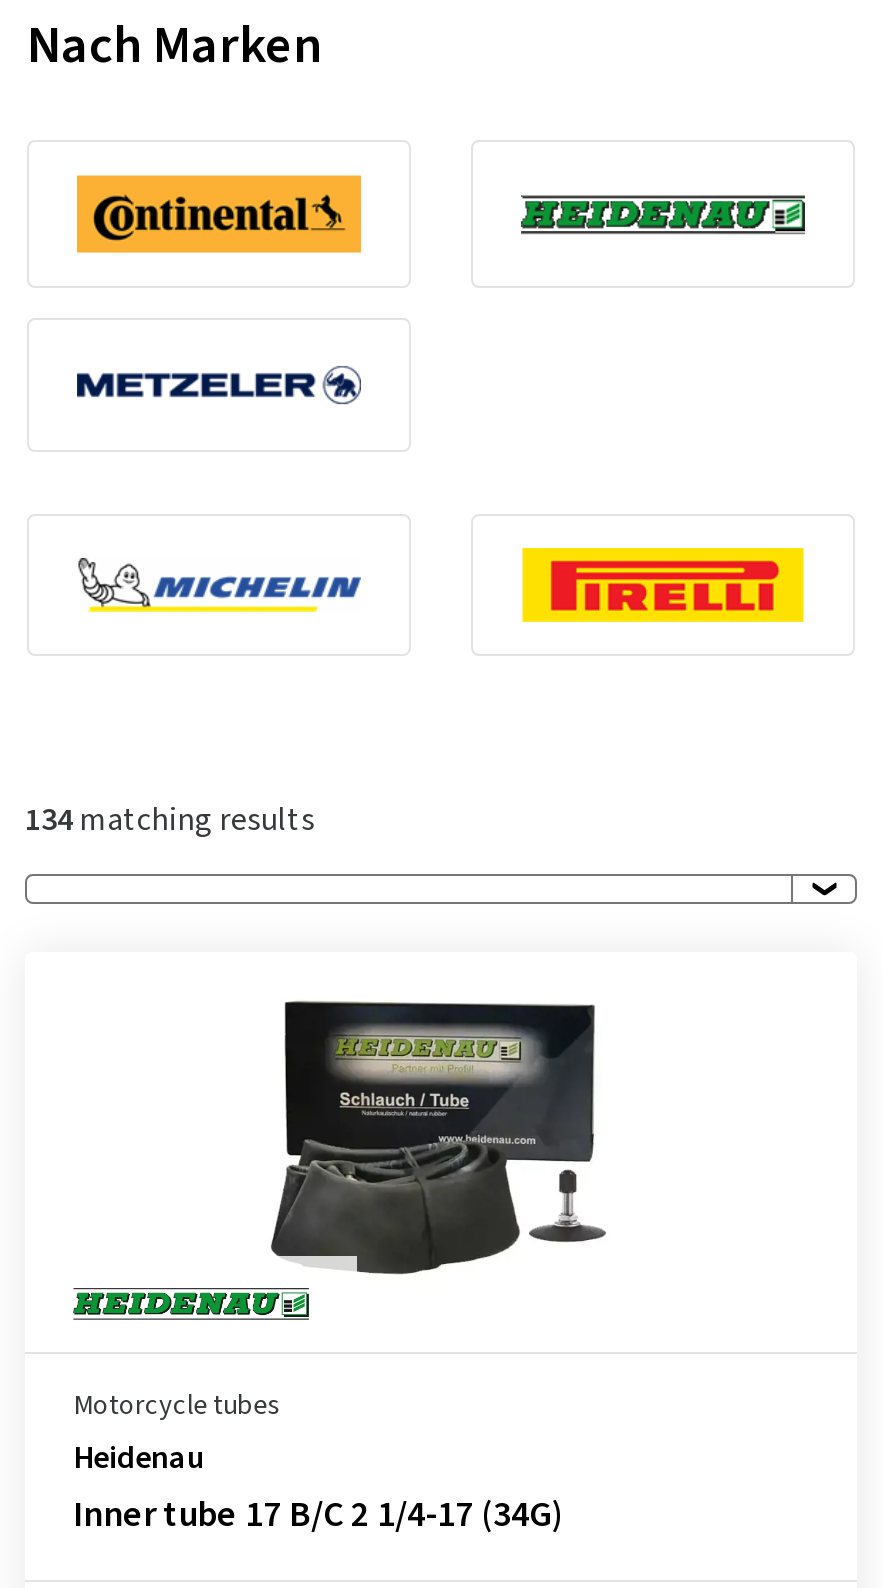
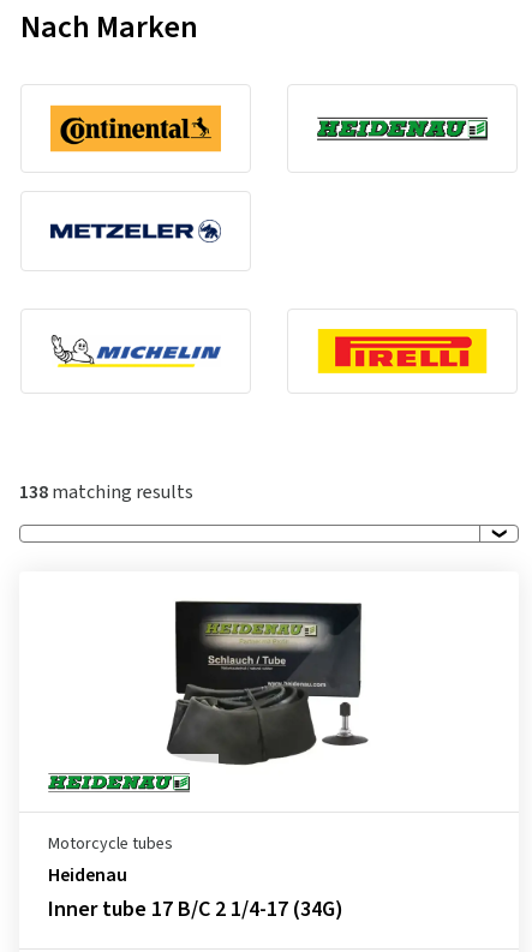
- 134 matching results
+ 138 matching results
